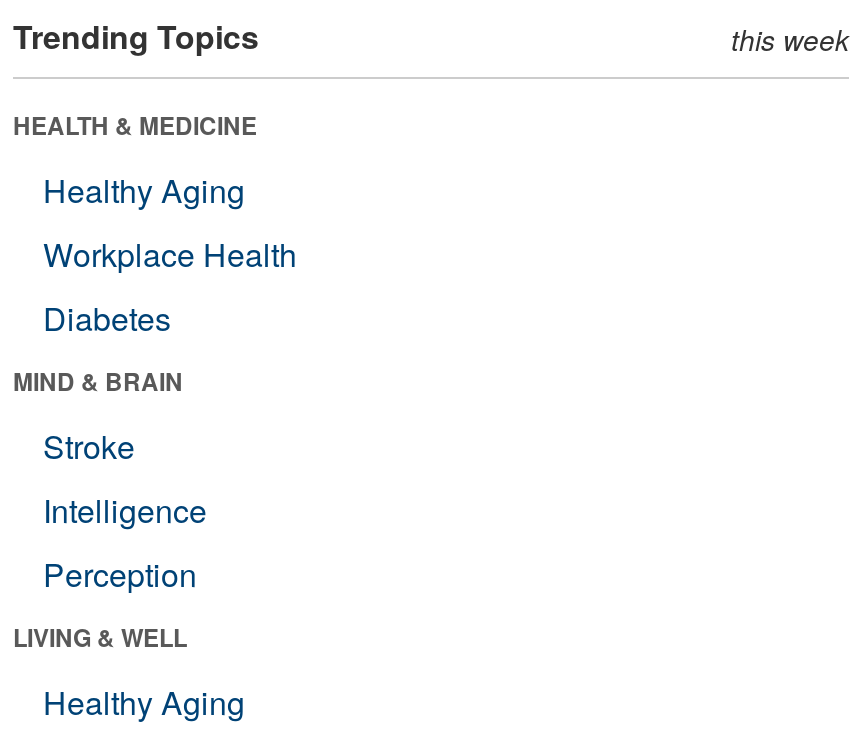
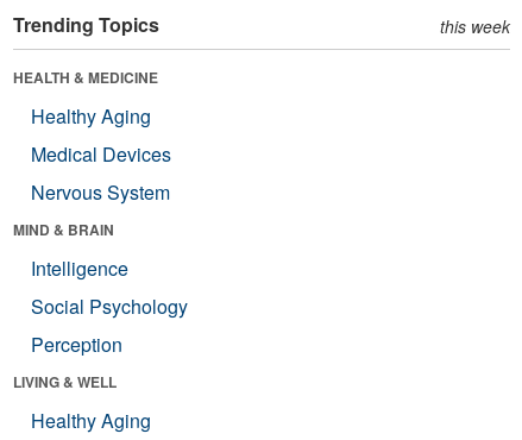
- Workplace Health
- Diabetes
+ Medical Devices
+ Nervous System

- Stroke

moved up: Intelligence

+ Social Psychology
